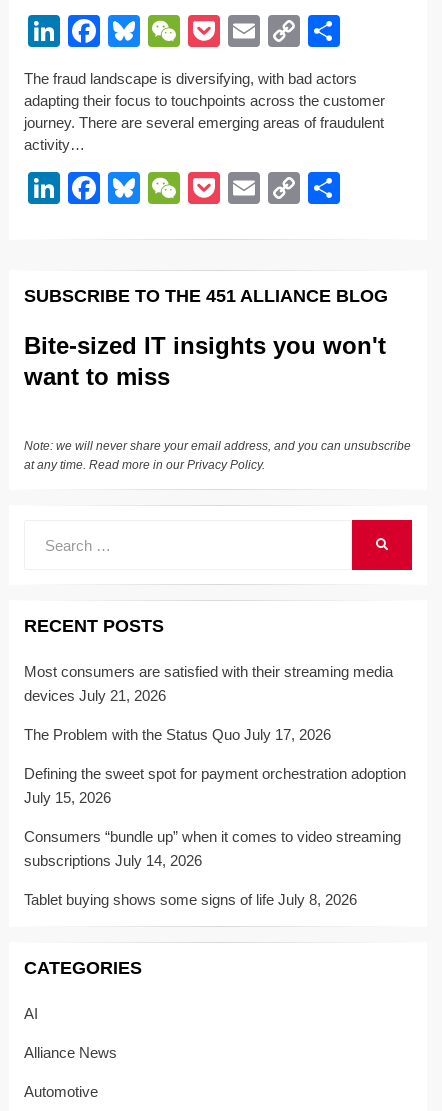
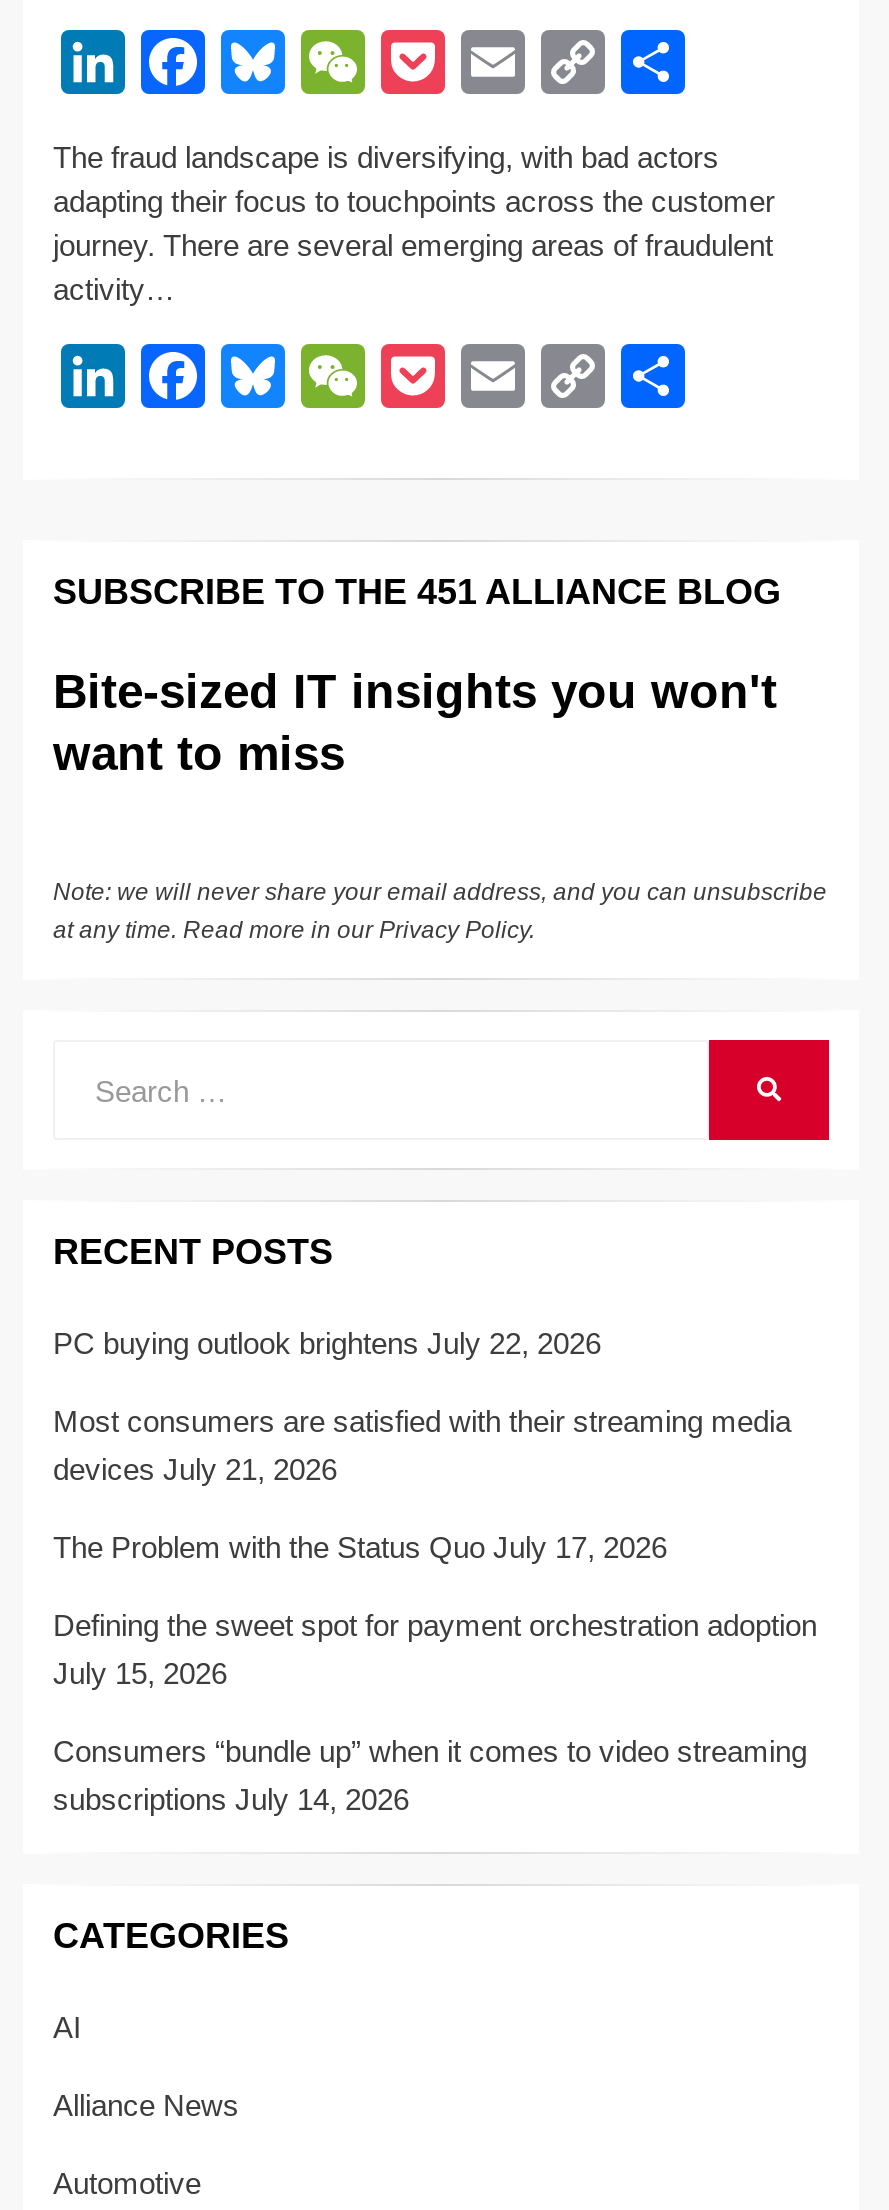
+ PC buying outlook brightens July 22, 2026

moved down: Most consumers are satisfied with their streaming media | devices July 21, 2026 | The Problem with the Status Quo July 17, 2026 | Defining the sweet spot for payment orchestration adoption | July 15, 2026 | Consumers “bundle up” when it comes to video streaming | subscriptions July 14, 2026

- Tablet buying shows some signs of life July 8, 2026
